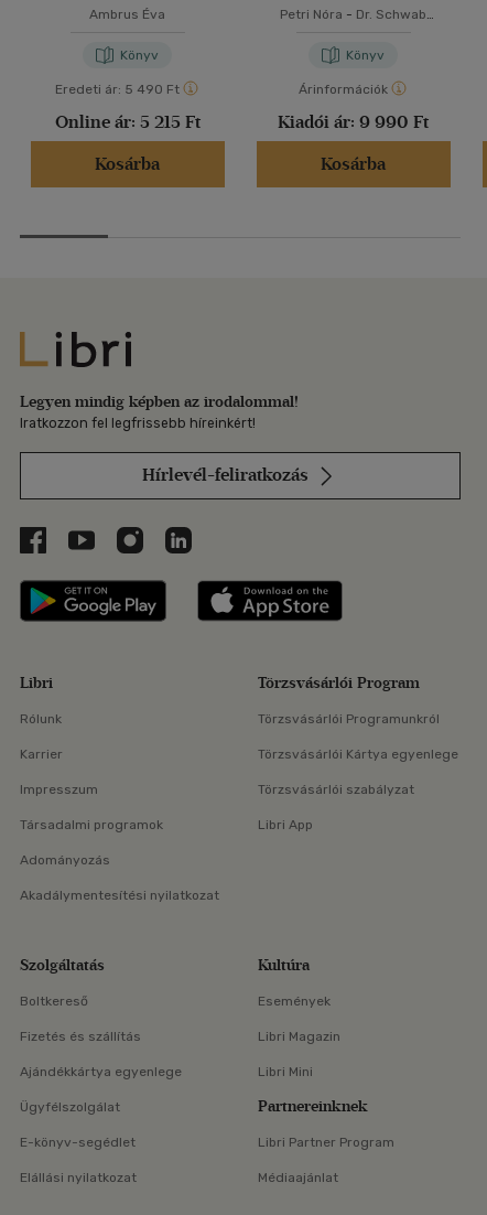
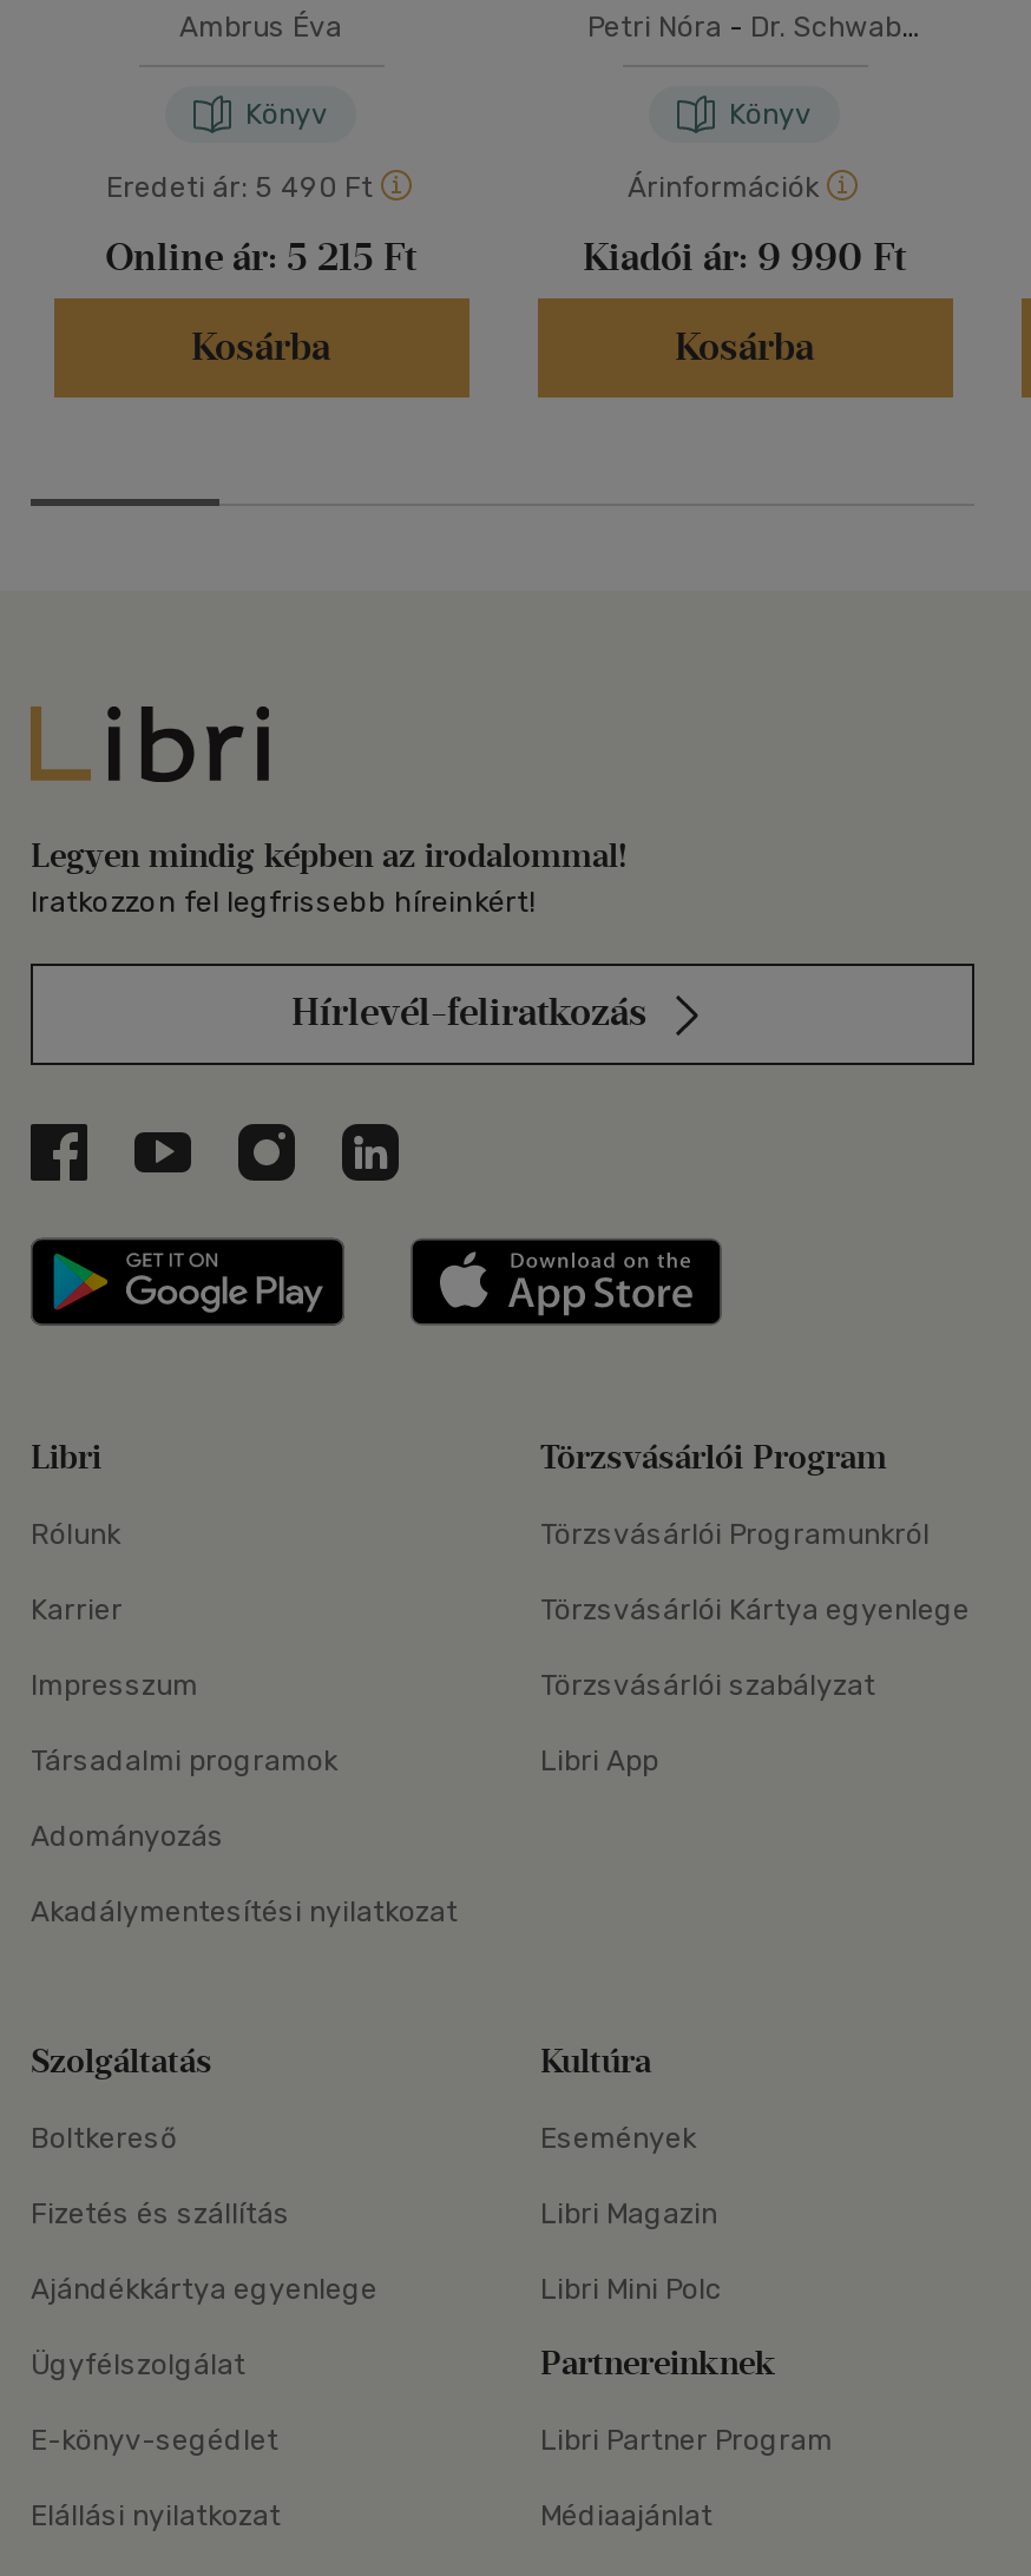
- Libri Mini
+ Libri Mini Polc
